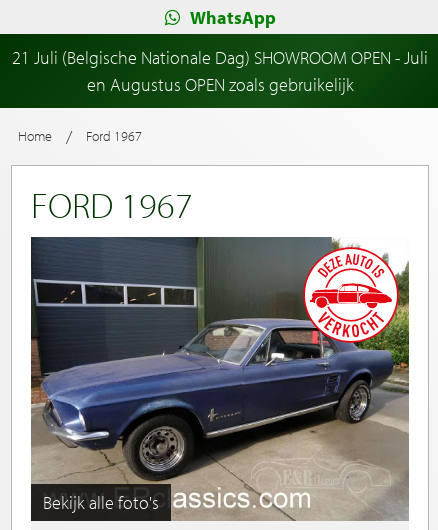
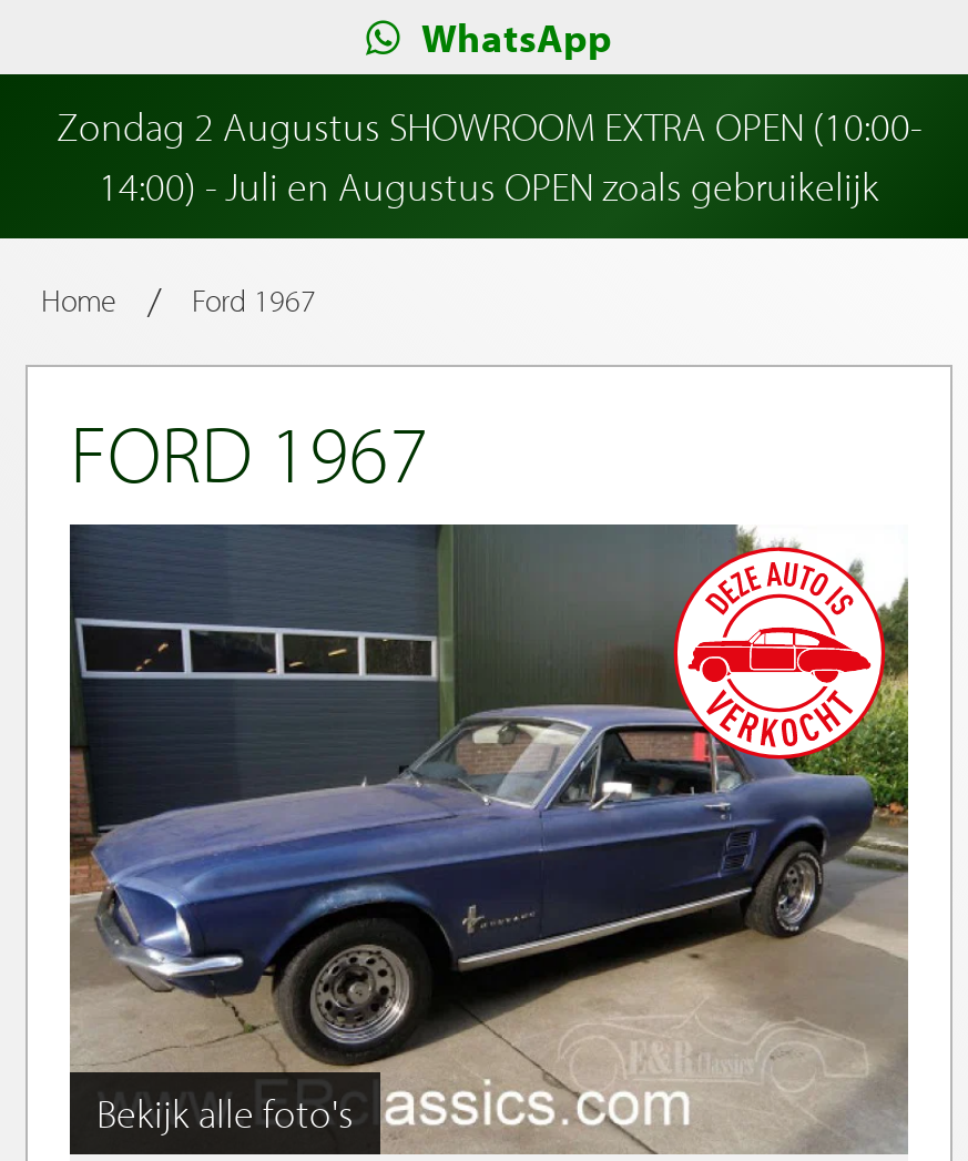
- 21 Juli (Belgische Nationale Dag) SHOWROOM OPEN - Juli
- en Augustus OPEN zoals gebruikelijk
+ Zondag 2 Augustus SHOWROOM EXTRA OPEN (10:00-
+ 14:00) - Juli en Augustus OPEN zoals gebruikelijk
